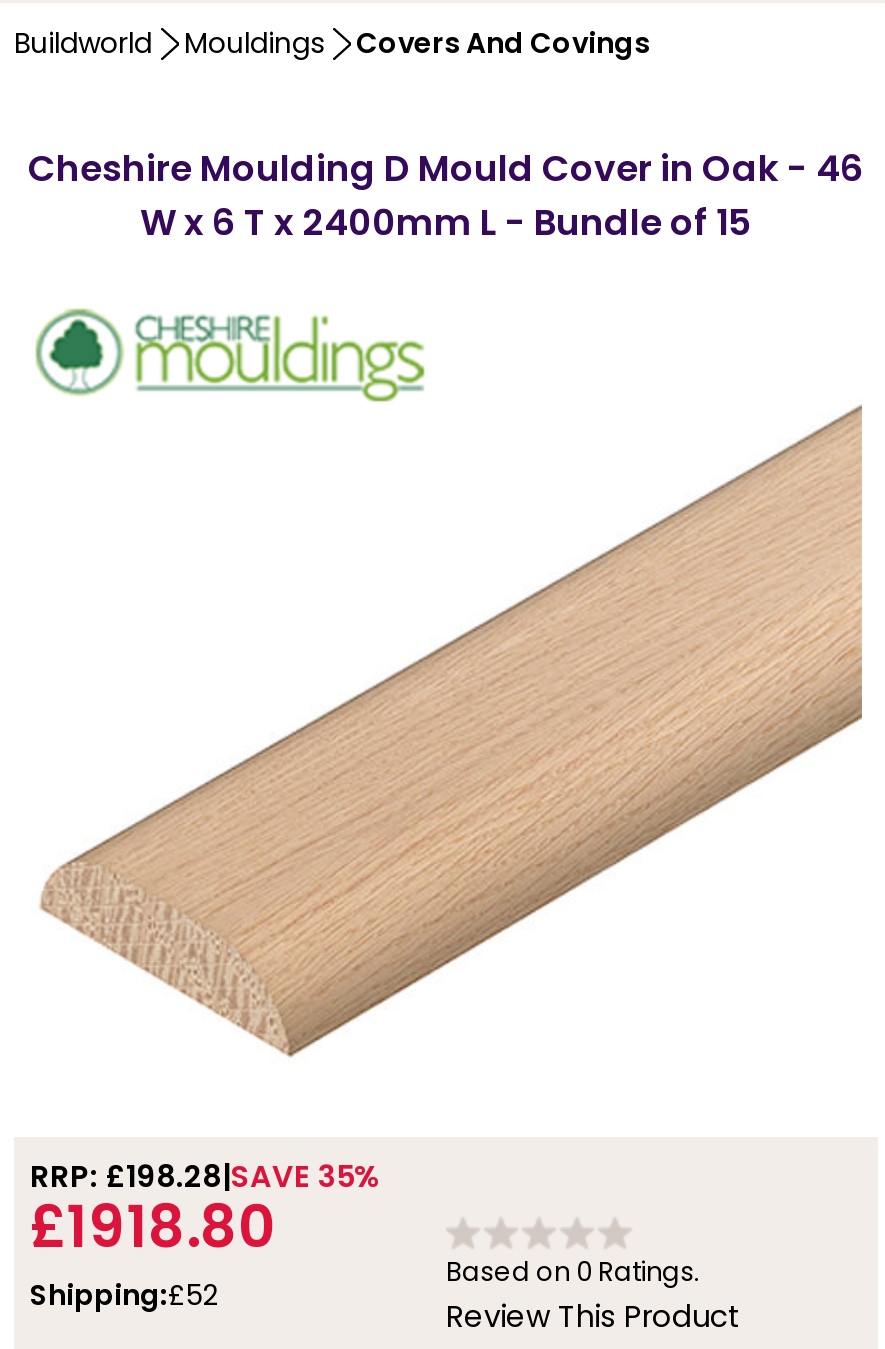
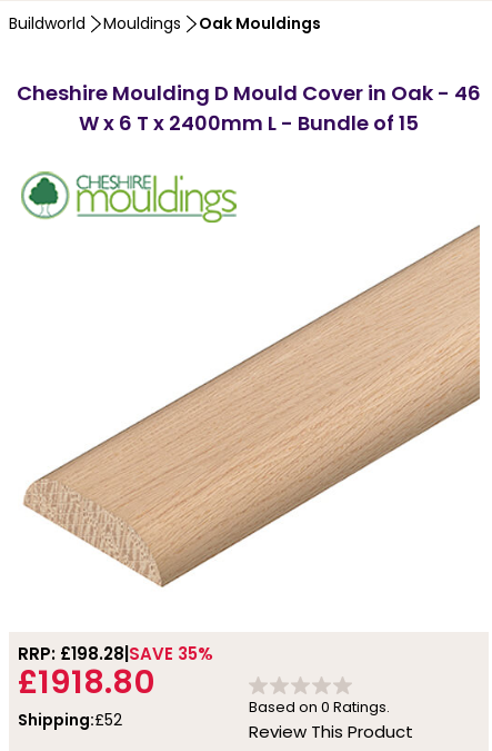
- Covers And Covings
+ Oak Mouldings
